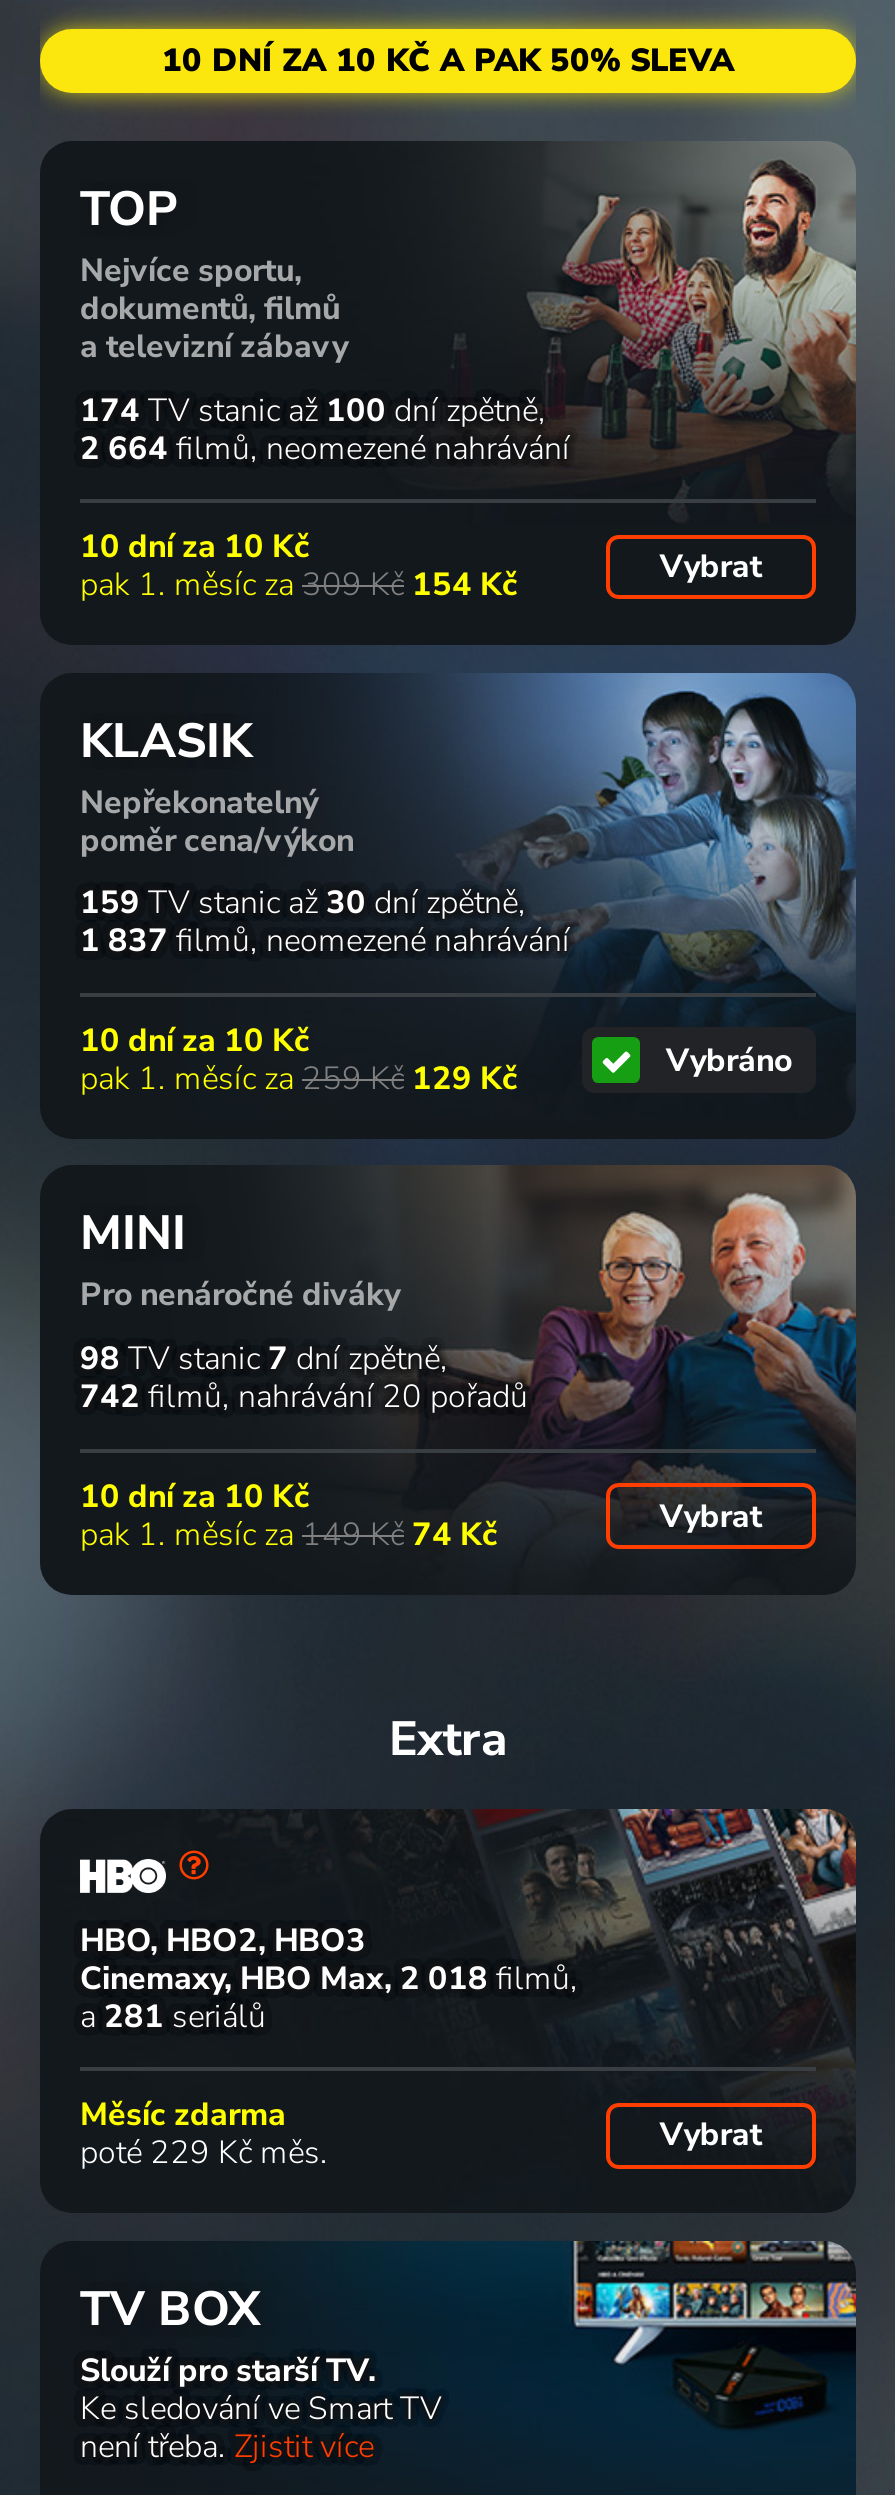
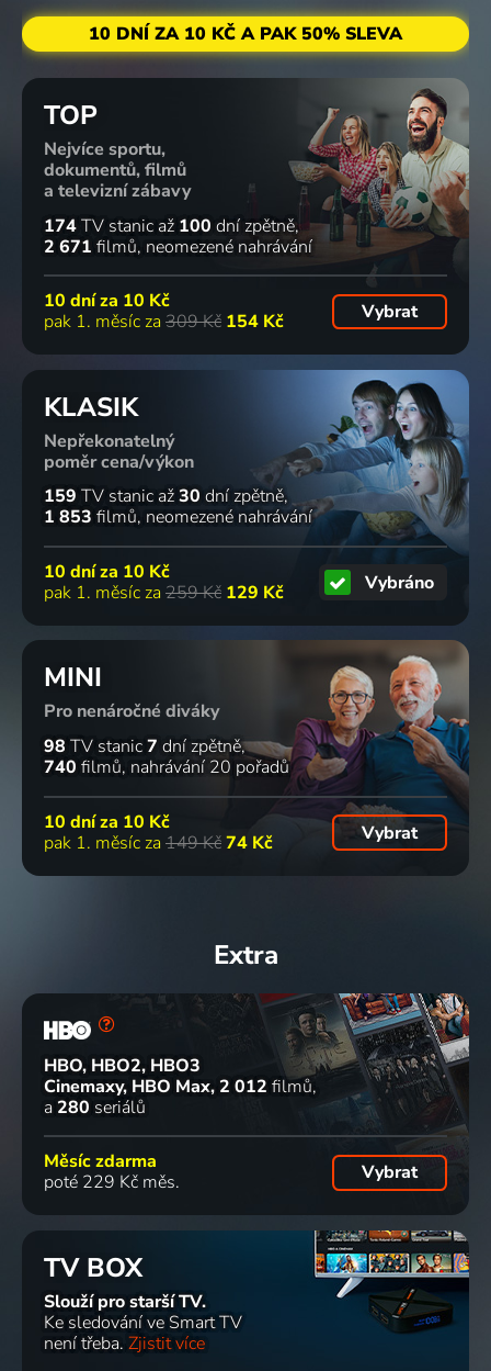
- 2 664 filmů neomezené nahrávání
+ 2 671 filmů neomezené nahrávání

- 1 837 filmů neomezené nahrávání
+ 1 853 filmů neomezené nahrávání

- 742 filmů nahrávání 20 pořadů
+ 740 filmů nahrávání 20 pořadů

- Cinemaxy, HBO Max 2 018 filmů
+ Cinemaxy, HBO Max 2 012 filmů

- a 281 seriálů
+ a 280 seriálů
